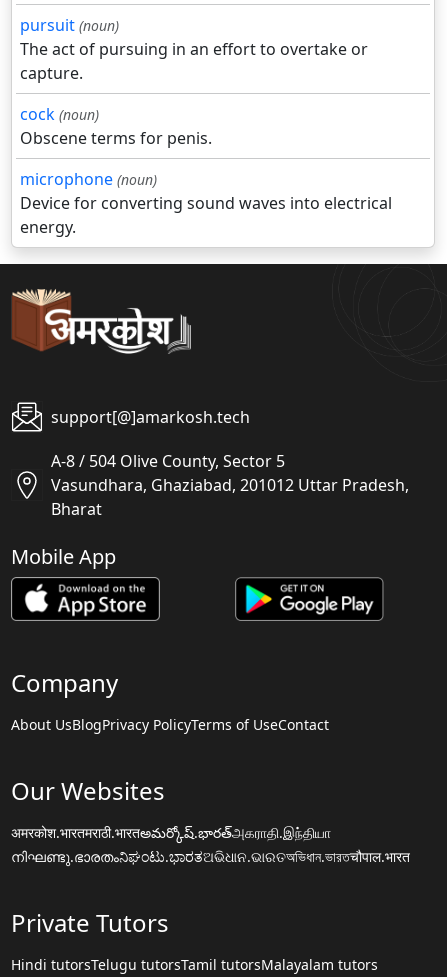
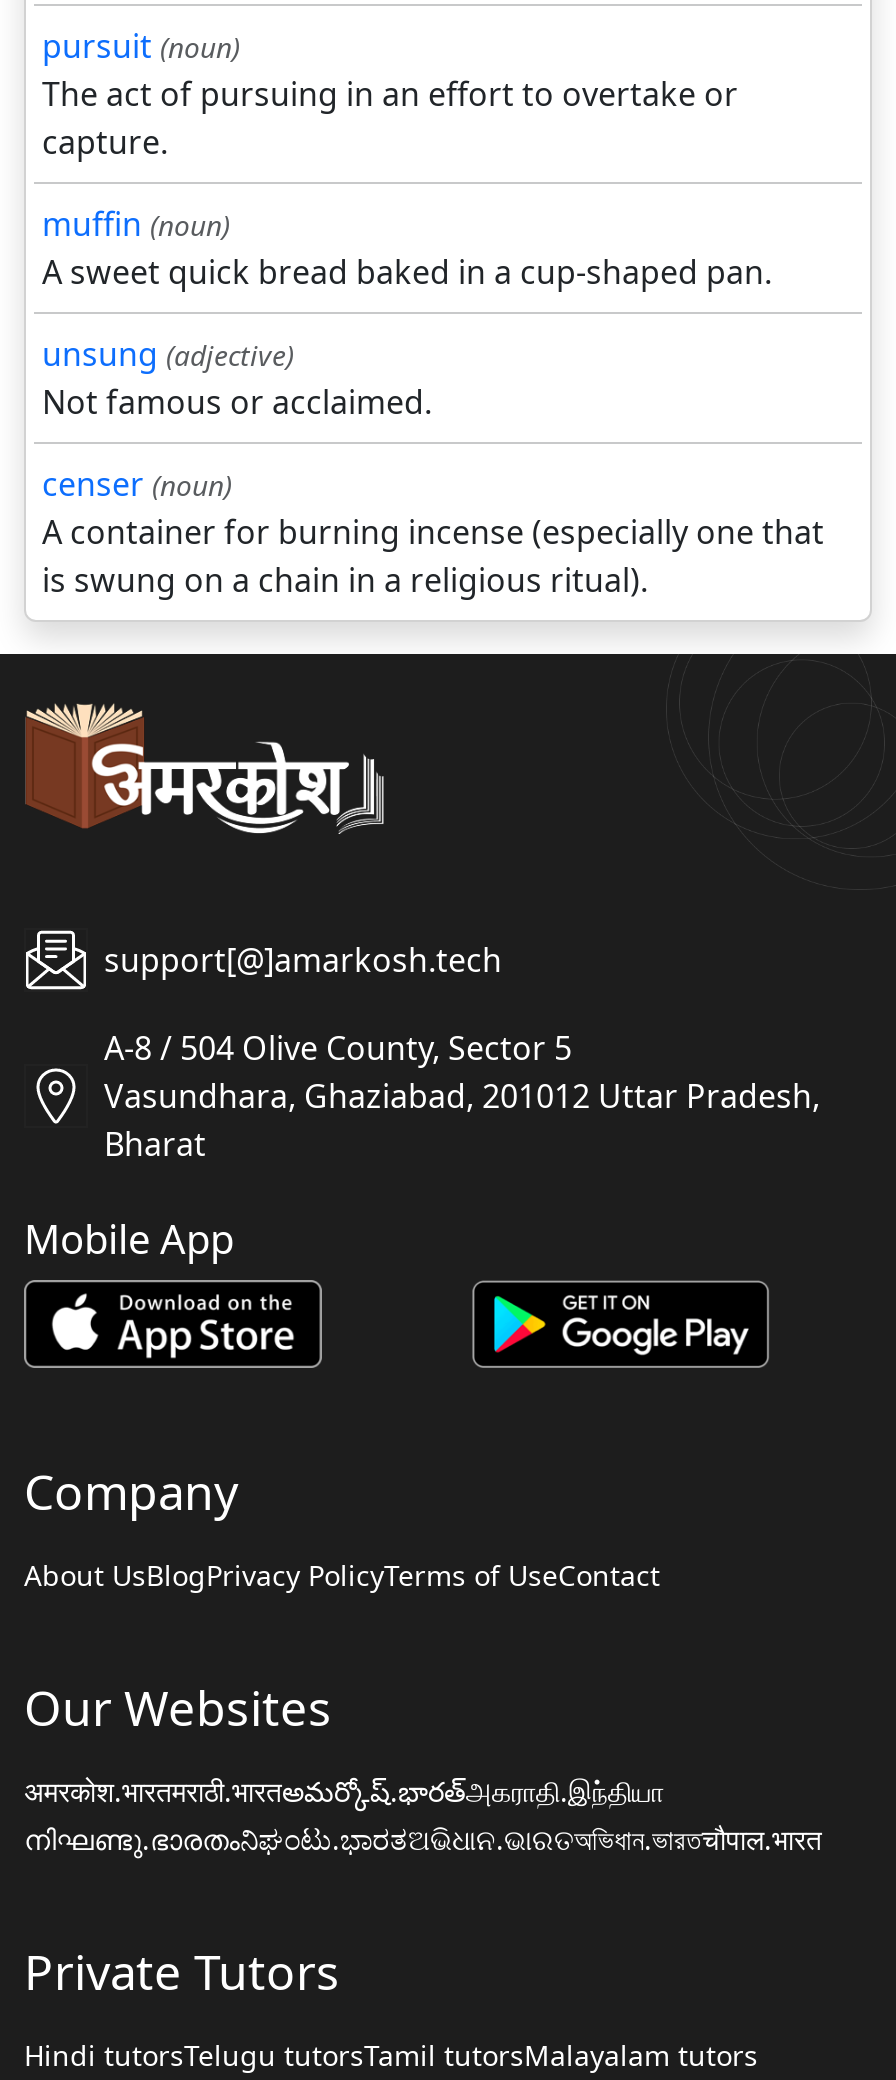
- cock (noun)
- Obscene terms for penis.
- microphone (noun)
- Device for converting sound waves into electrical
- energy.
+ muffin (noun)
+ A sweet quick bread baked in a cup-shaped pan.
+ unsung (adjective)
+ Not famous or acclaimed.
+ censer (noun)
+ A container for burning incense (especially one that
+ is swung on a chain in a religious ritual).
